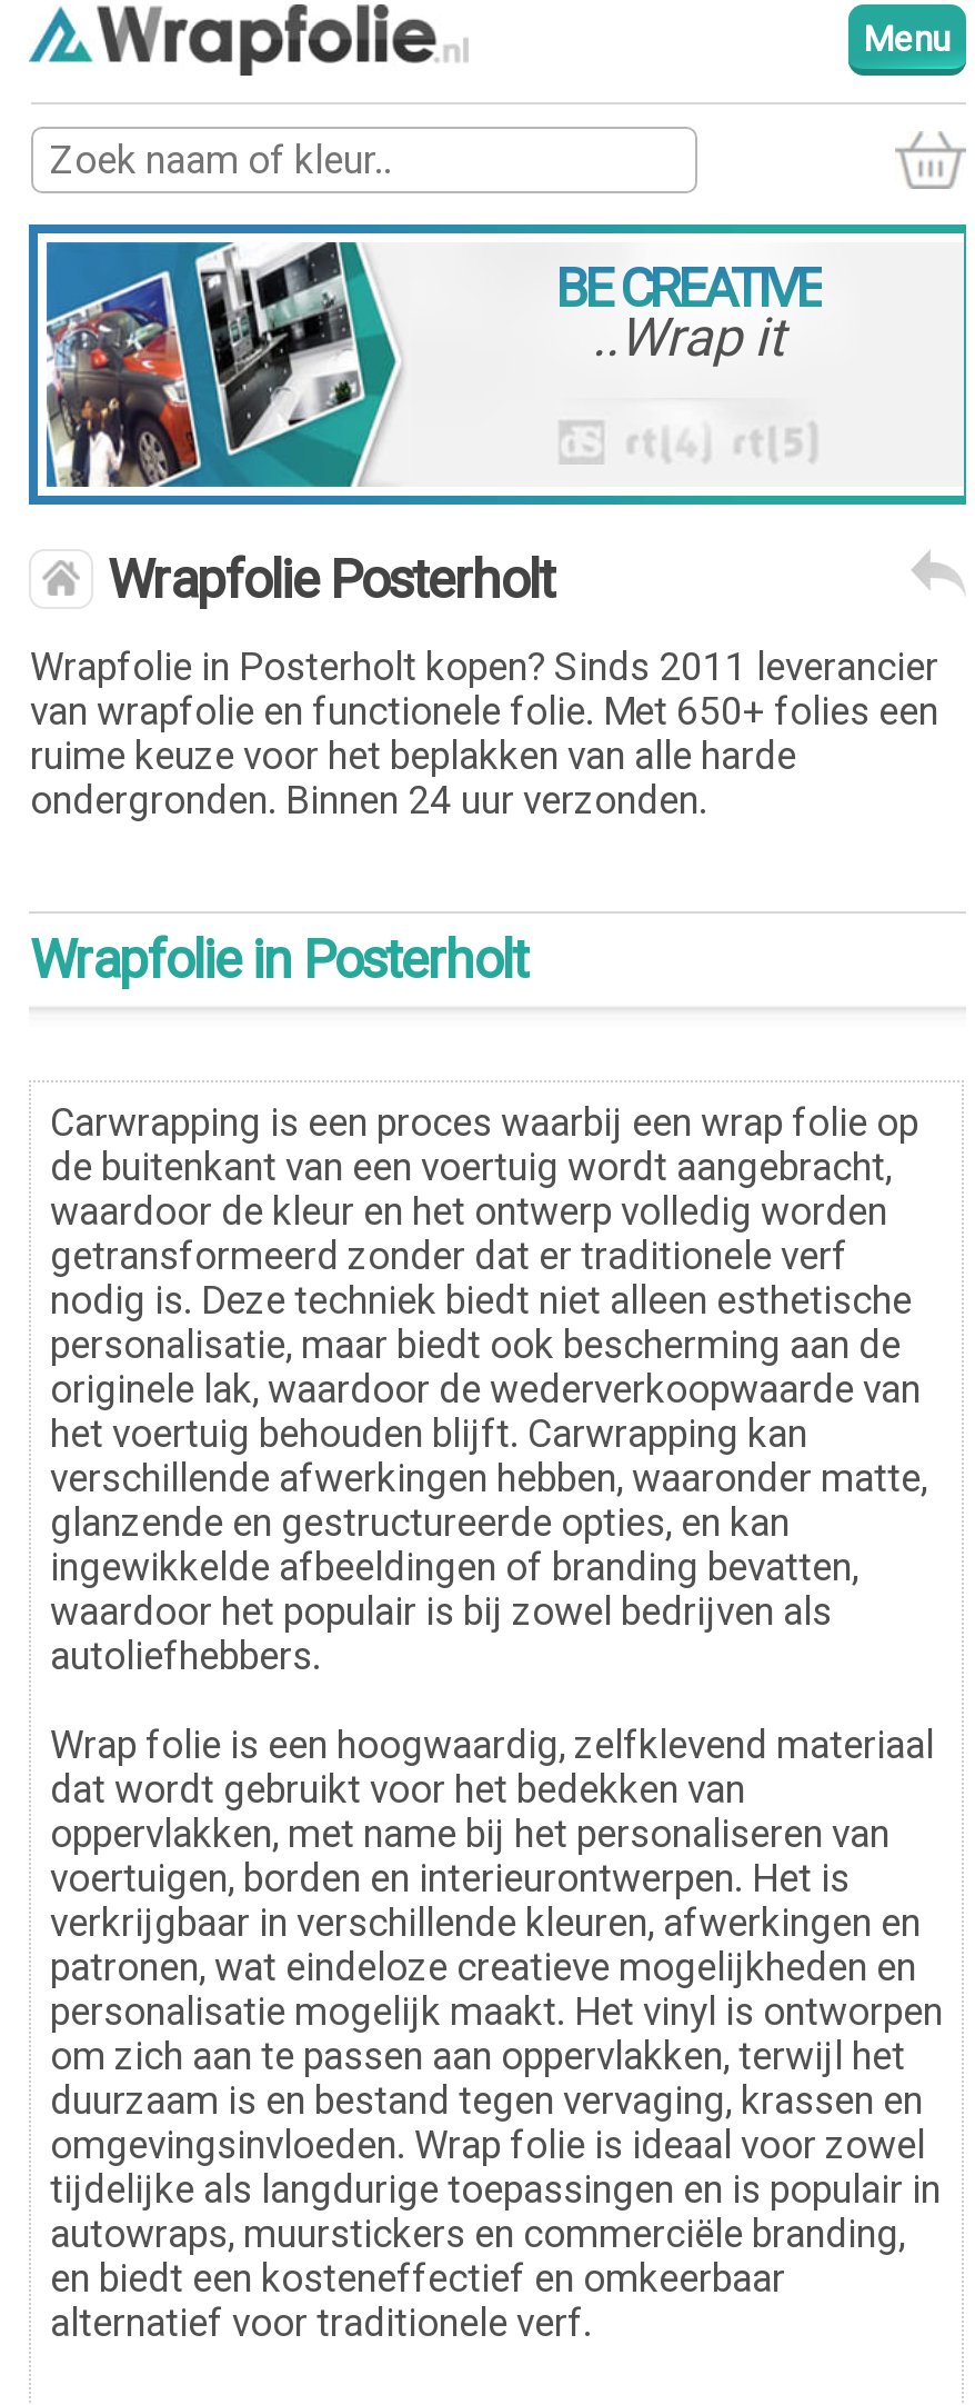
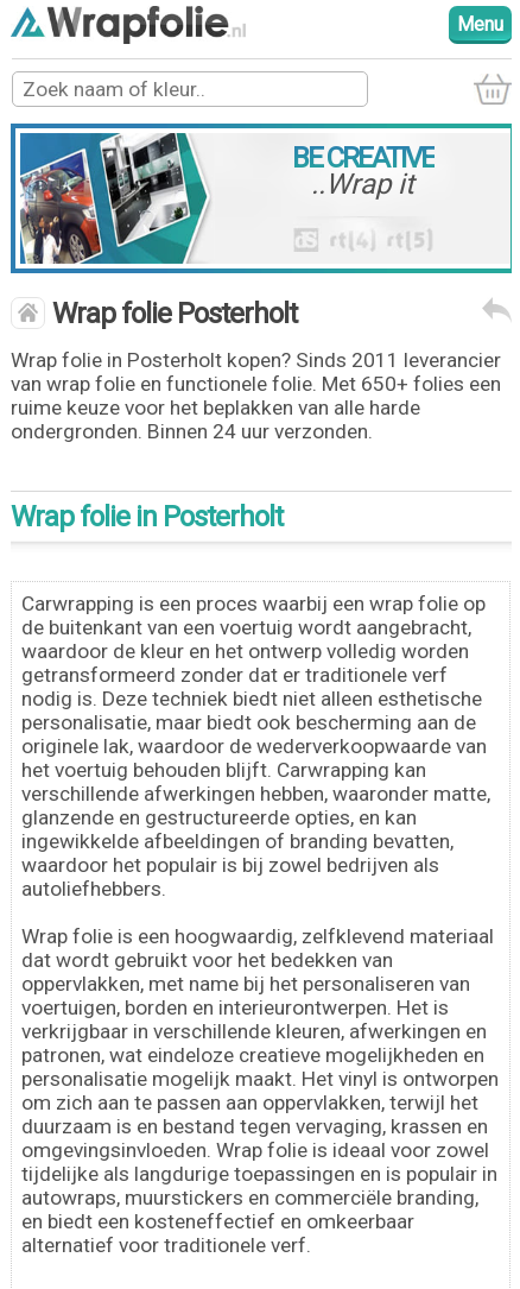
- Wrapfolie in Posterholt
+ Wrap folie in Posterholt
